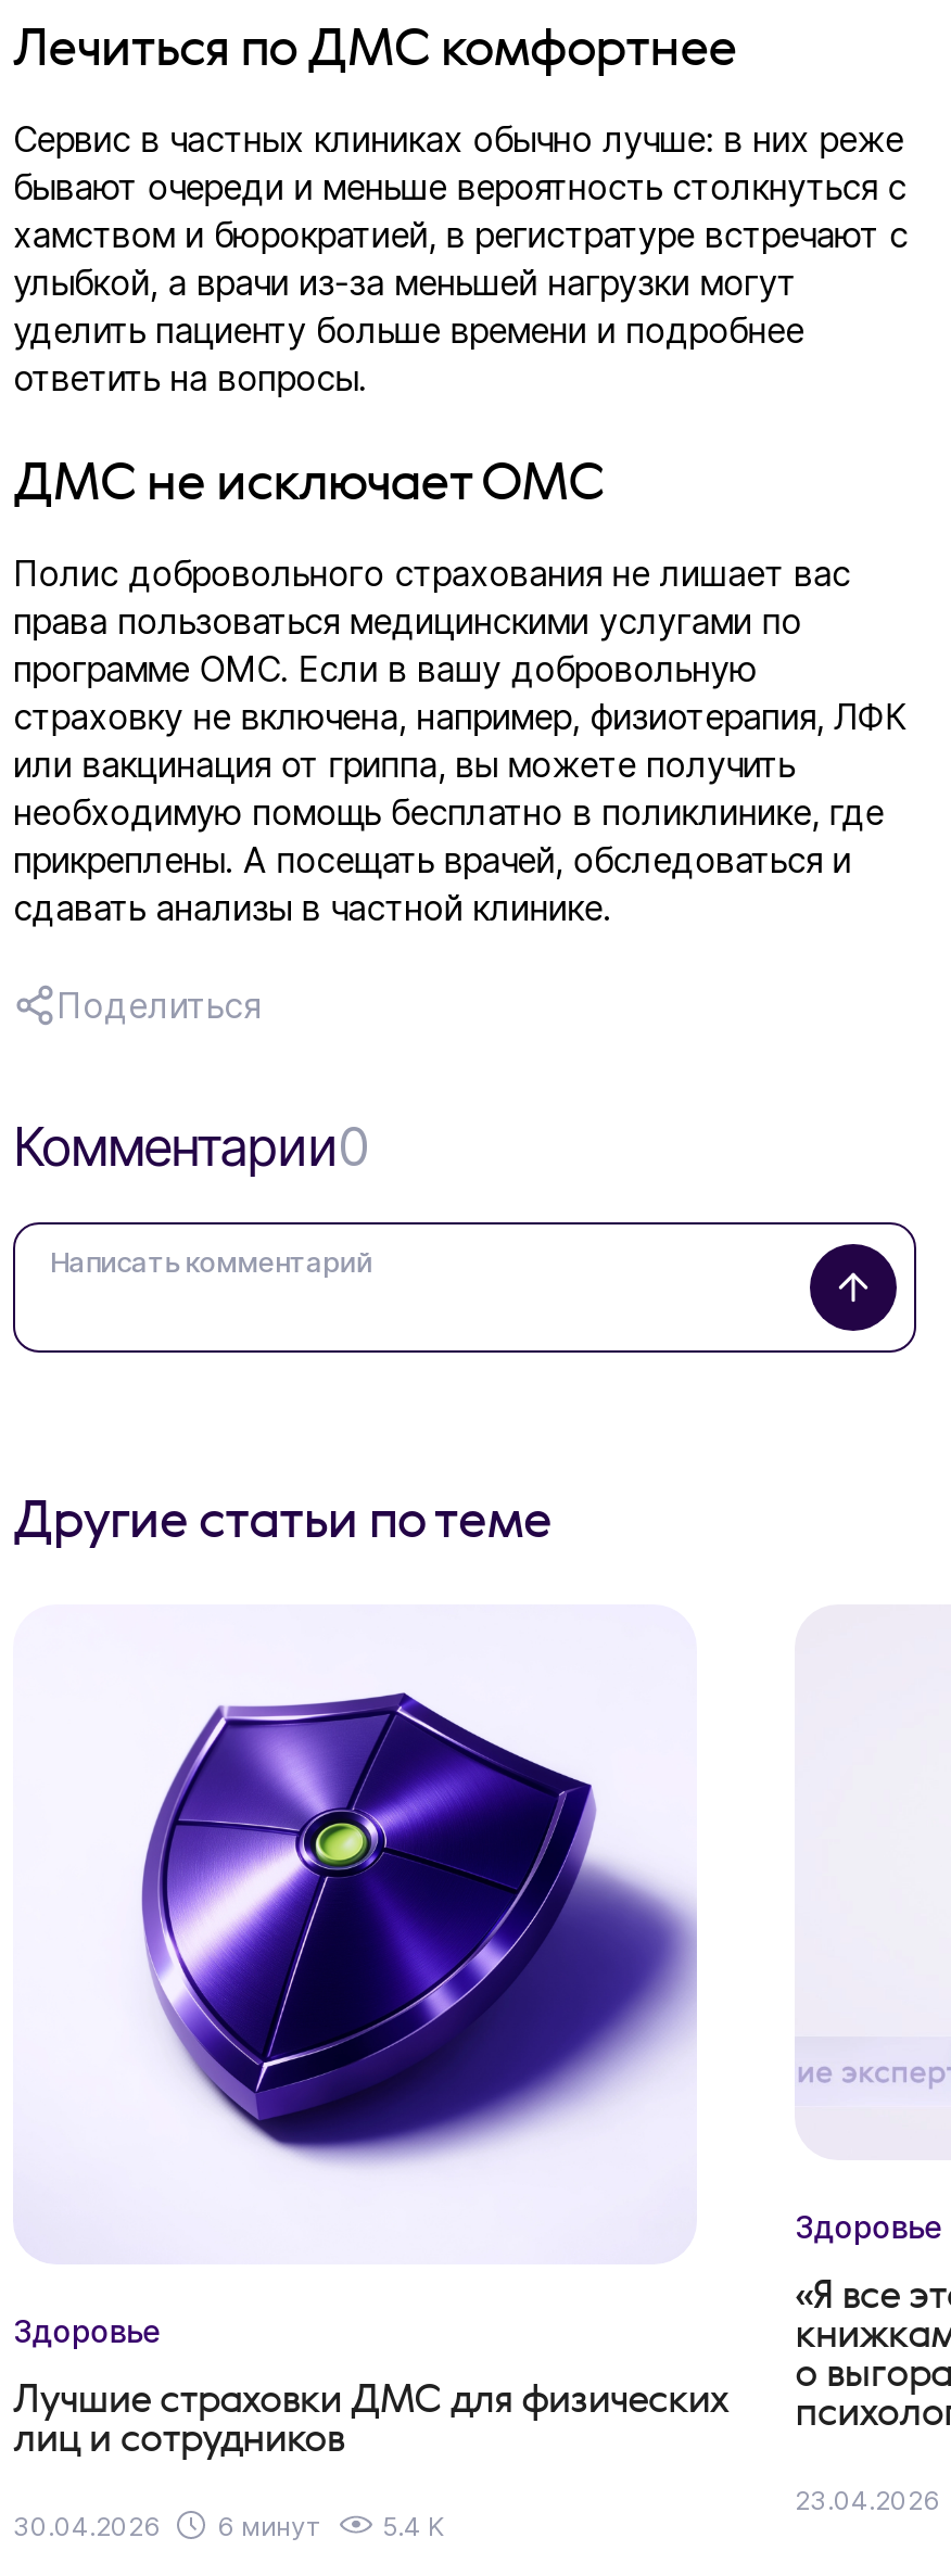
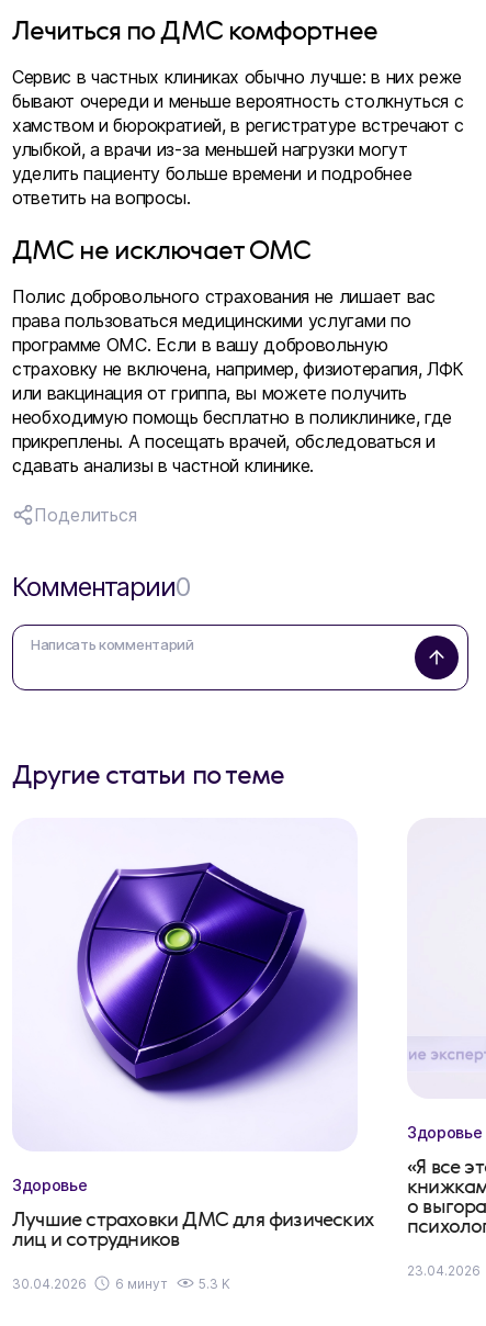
- 30.04.2026 6 минут 5.4 K
+ 30.04.2026 6 минут 5.3 K
